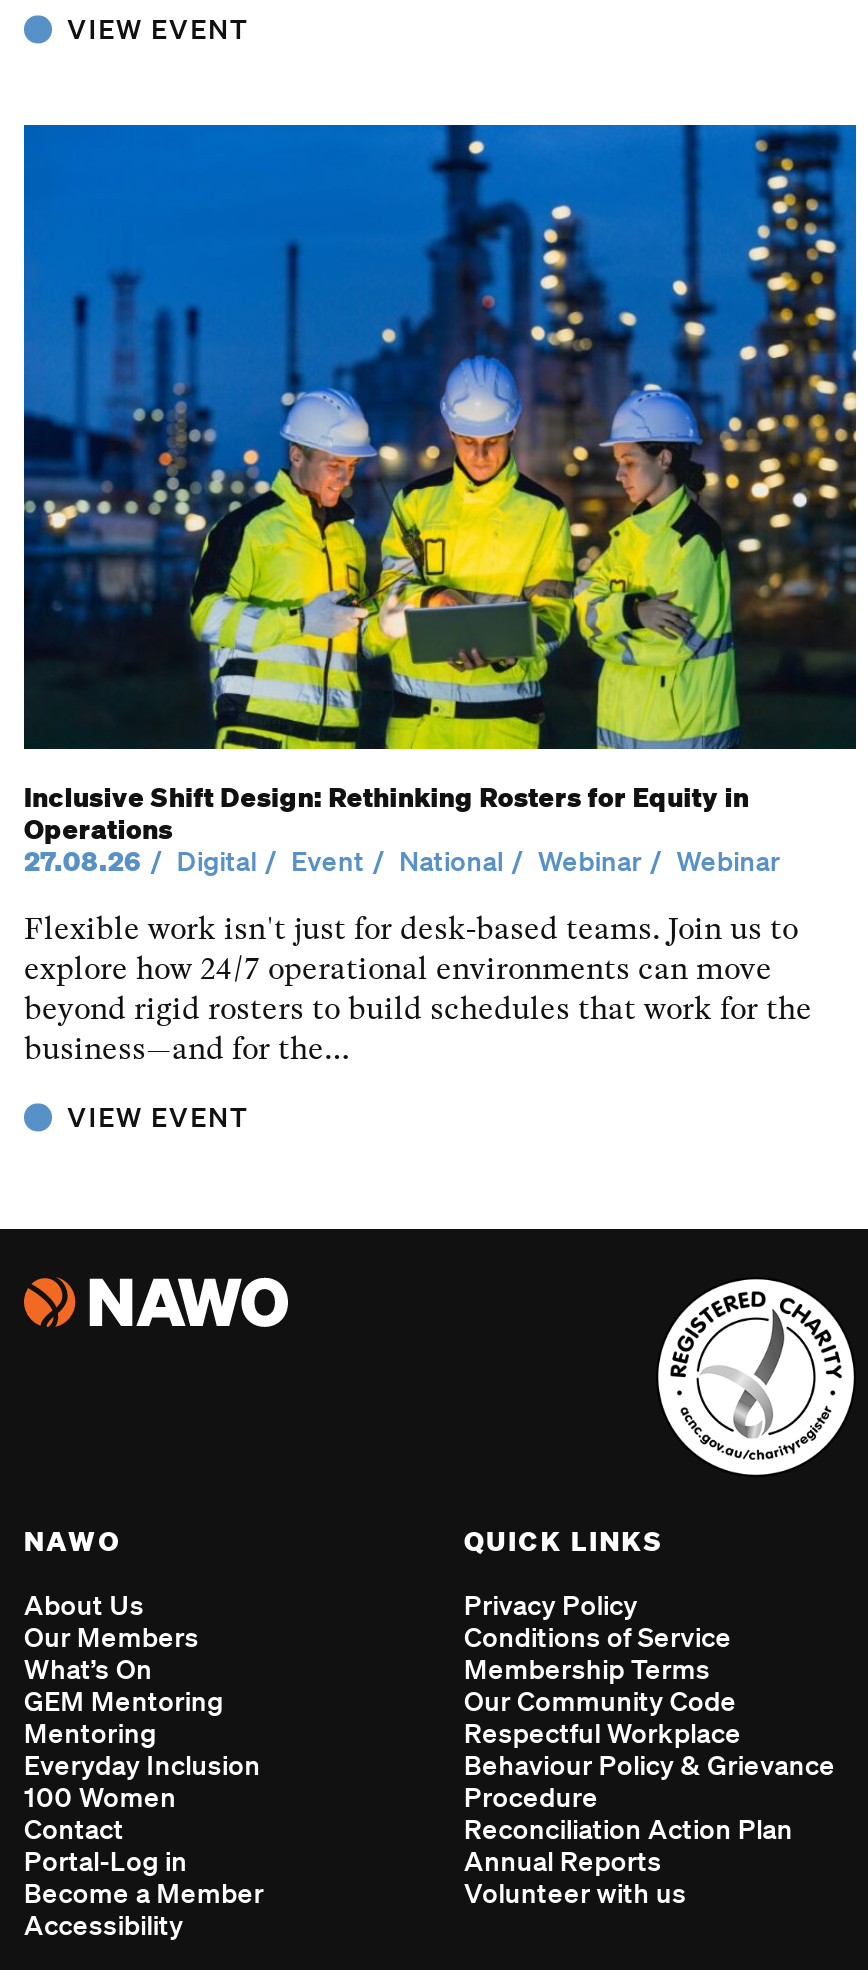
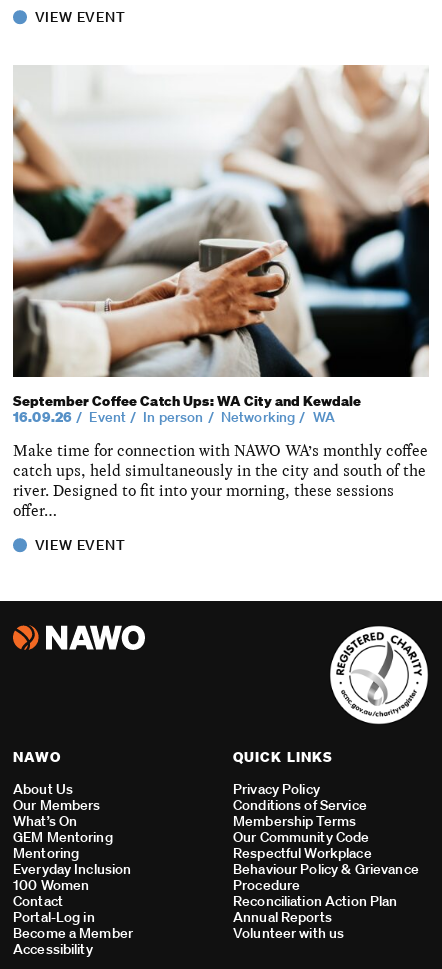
- [image]
- Inclusive Shift Design: Rethinking Rosters for Equity in
- Operations
- 27.08.26
- Digital
+ [image]
+ September Coffee Catch Ups: WA City and Kewdale
+ 16.09.26

- National
- Webinar
- Webinar
+ In person
+ Networking
+ WA

- Flexible work isn't just for desk-based teams. Join us to
- explore how 24/7 operational environments can move
- beyond rigid rosters to build schedules that work for the
- business—and for the…
+ Make time for connection with NAWO WA’s monthly coffee
+ catch ups, held simultaneously in the city and south of the
+ river. Designed to fit into your morning, these sessions
+ offer…
